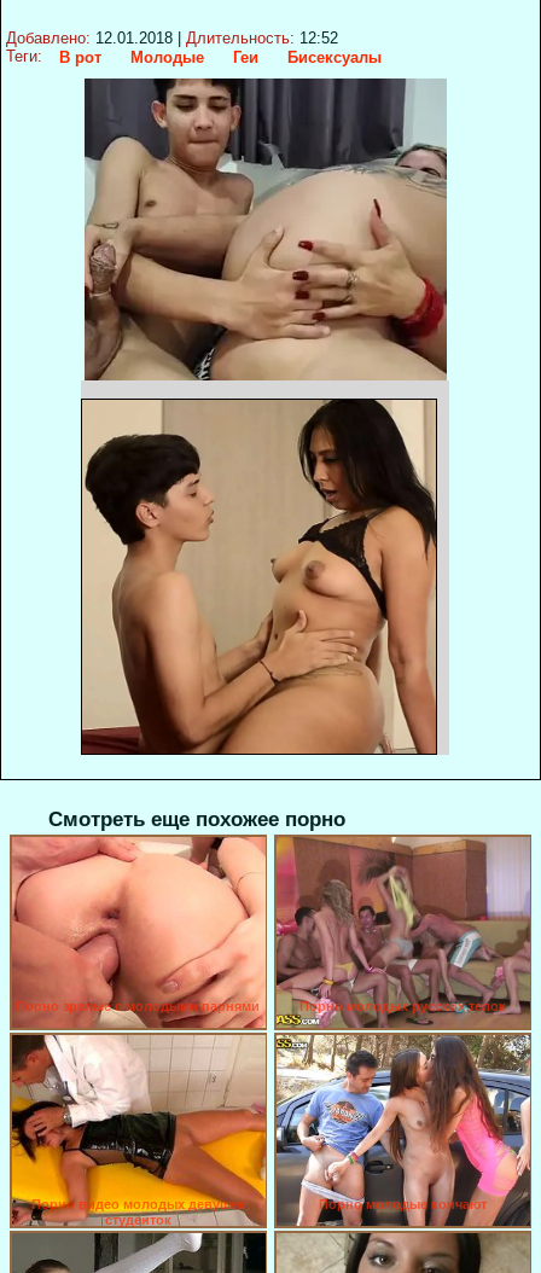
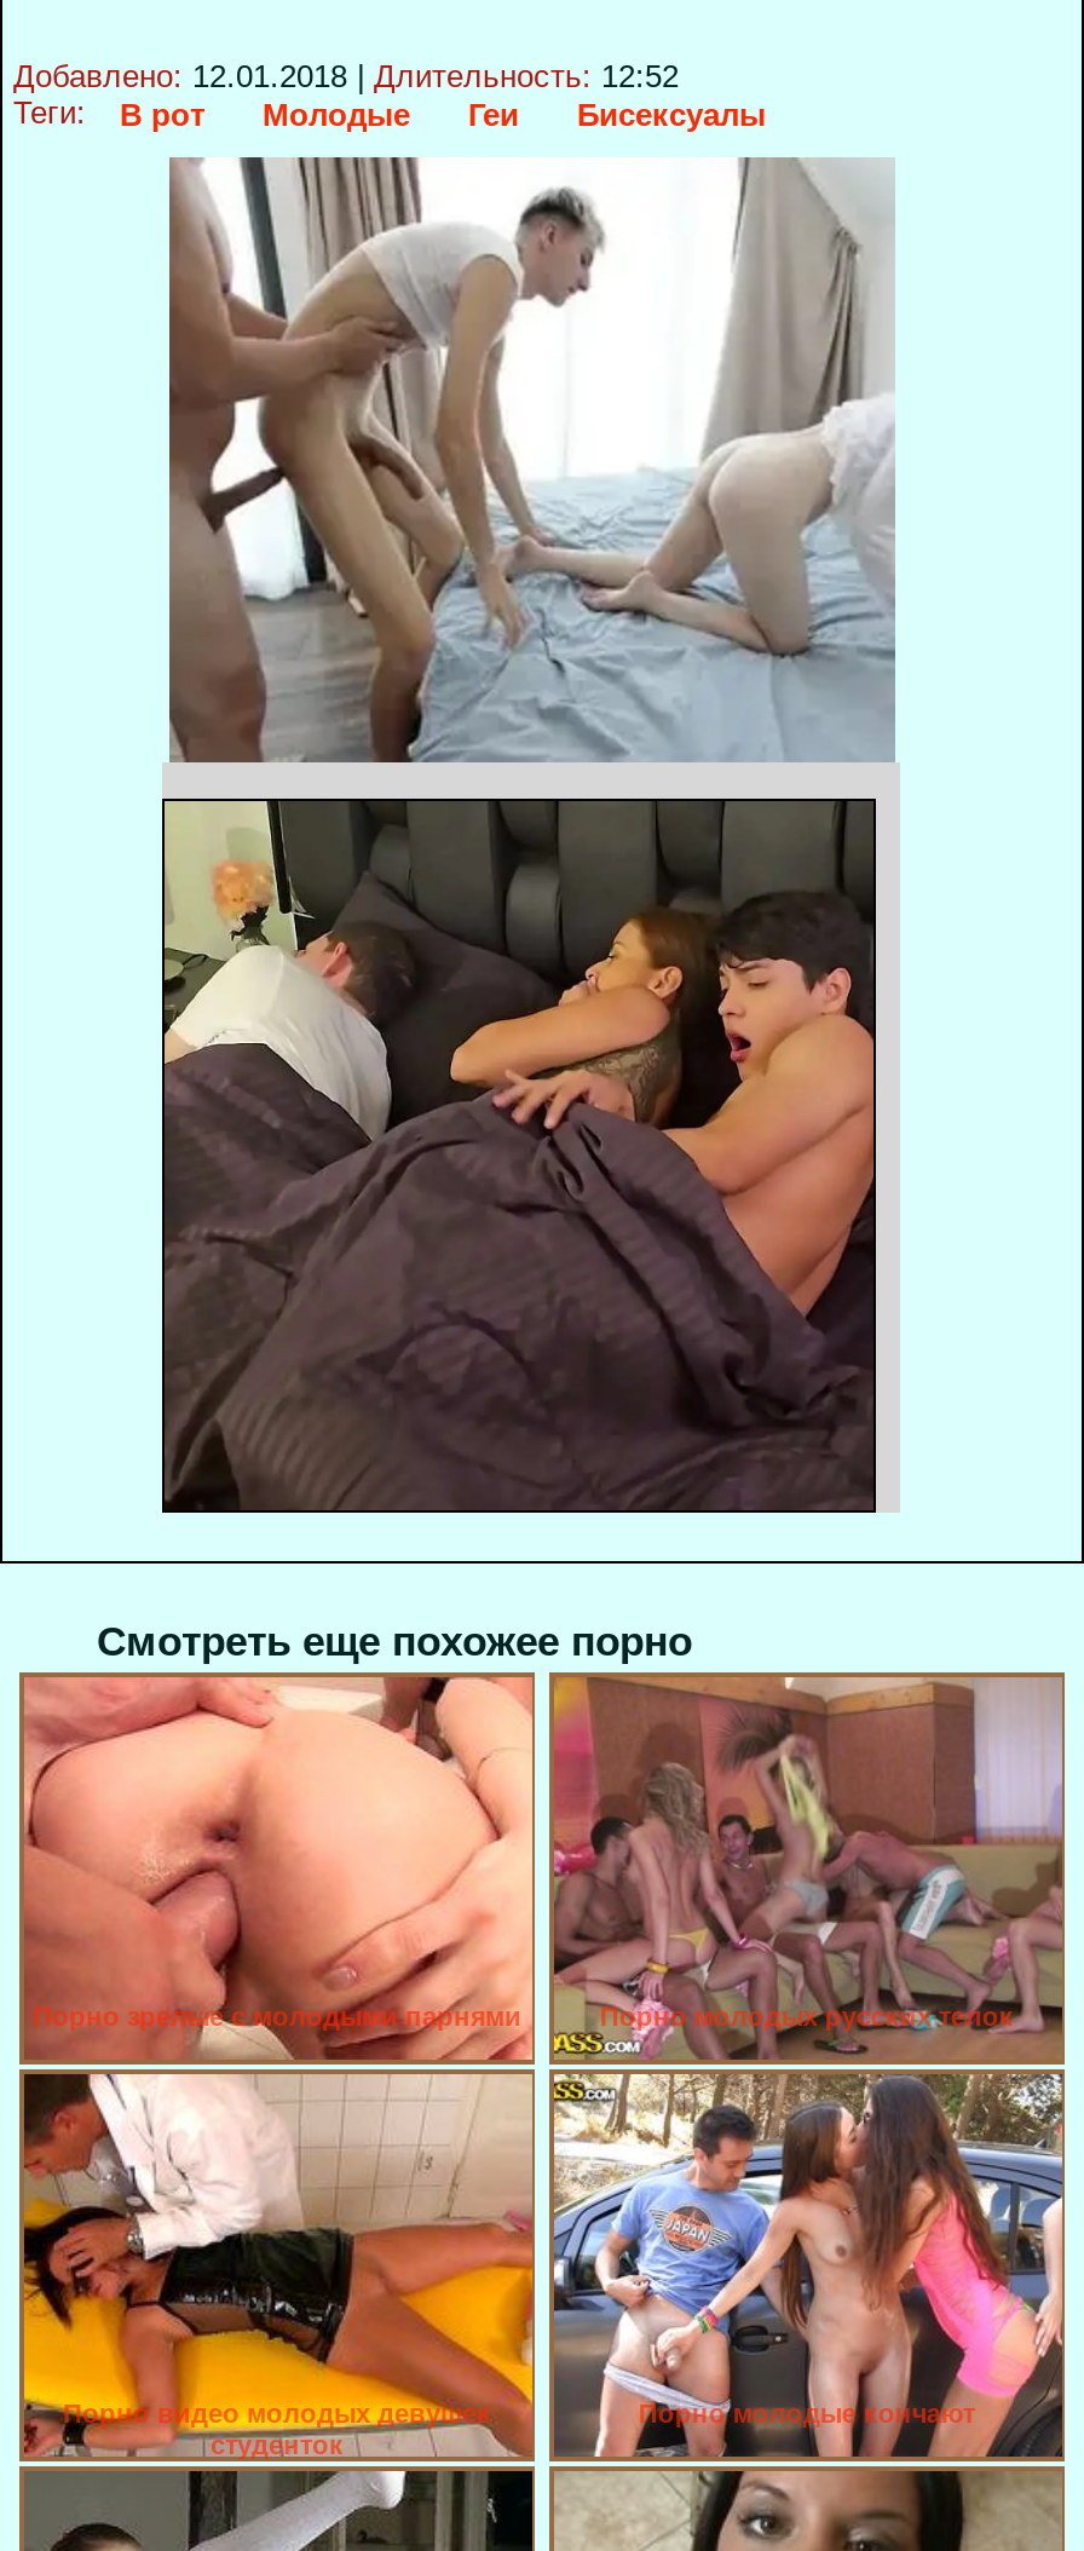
- [image]
+ [image]

- [image]
+ [image]
